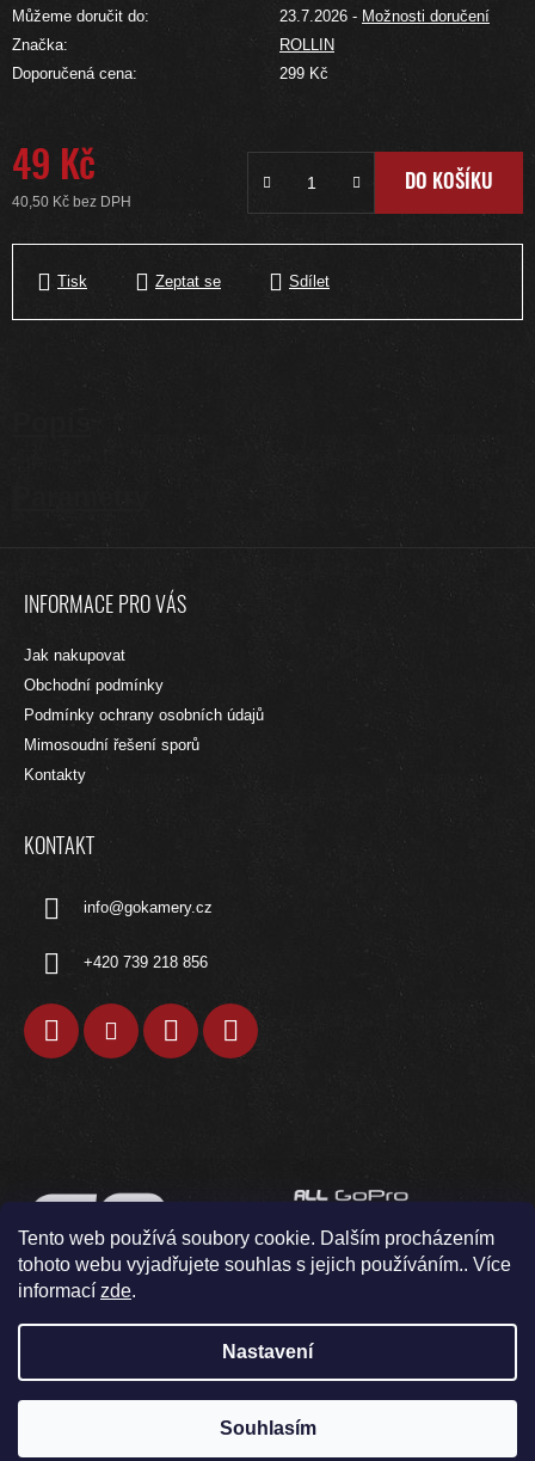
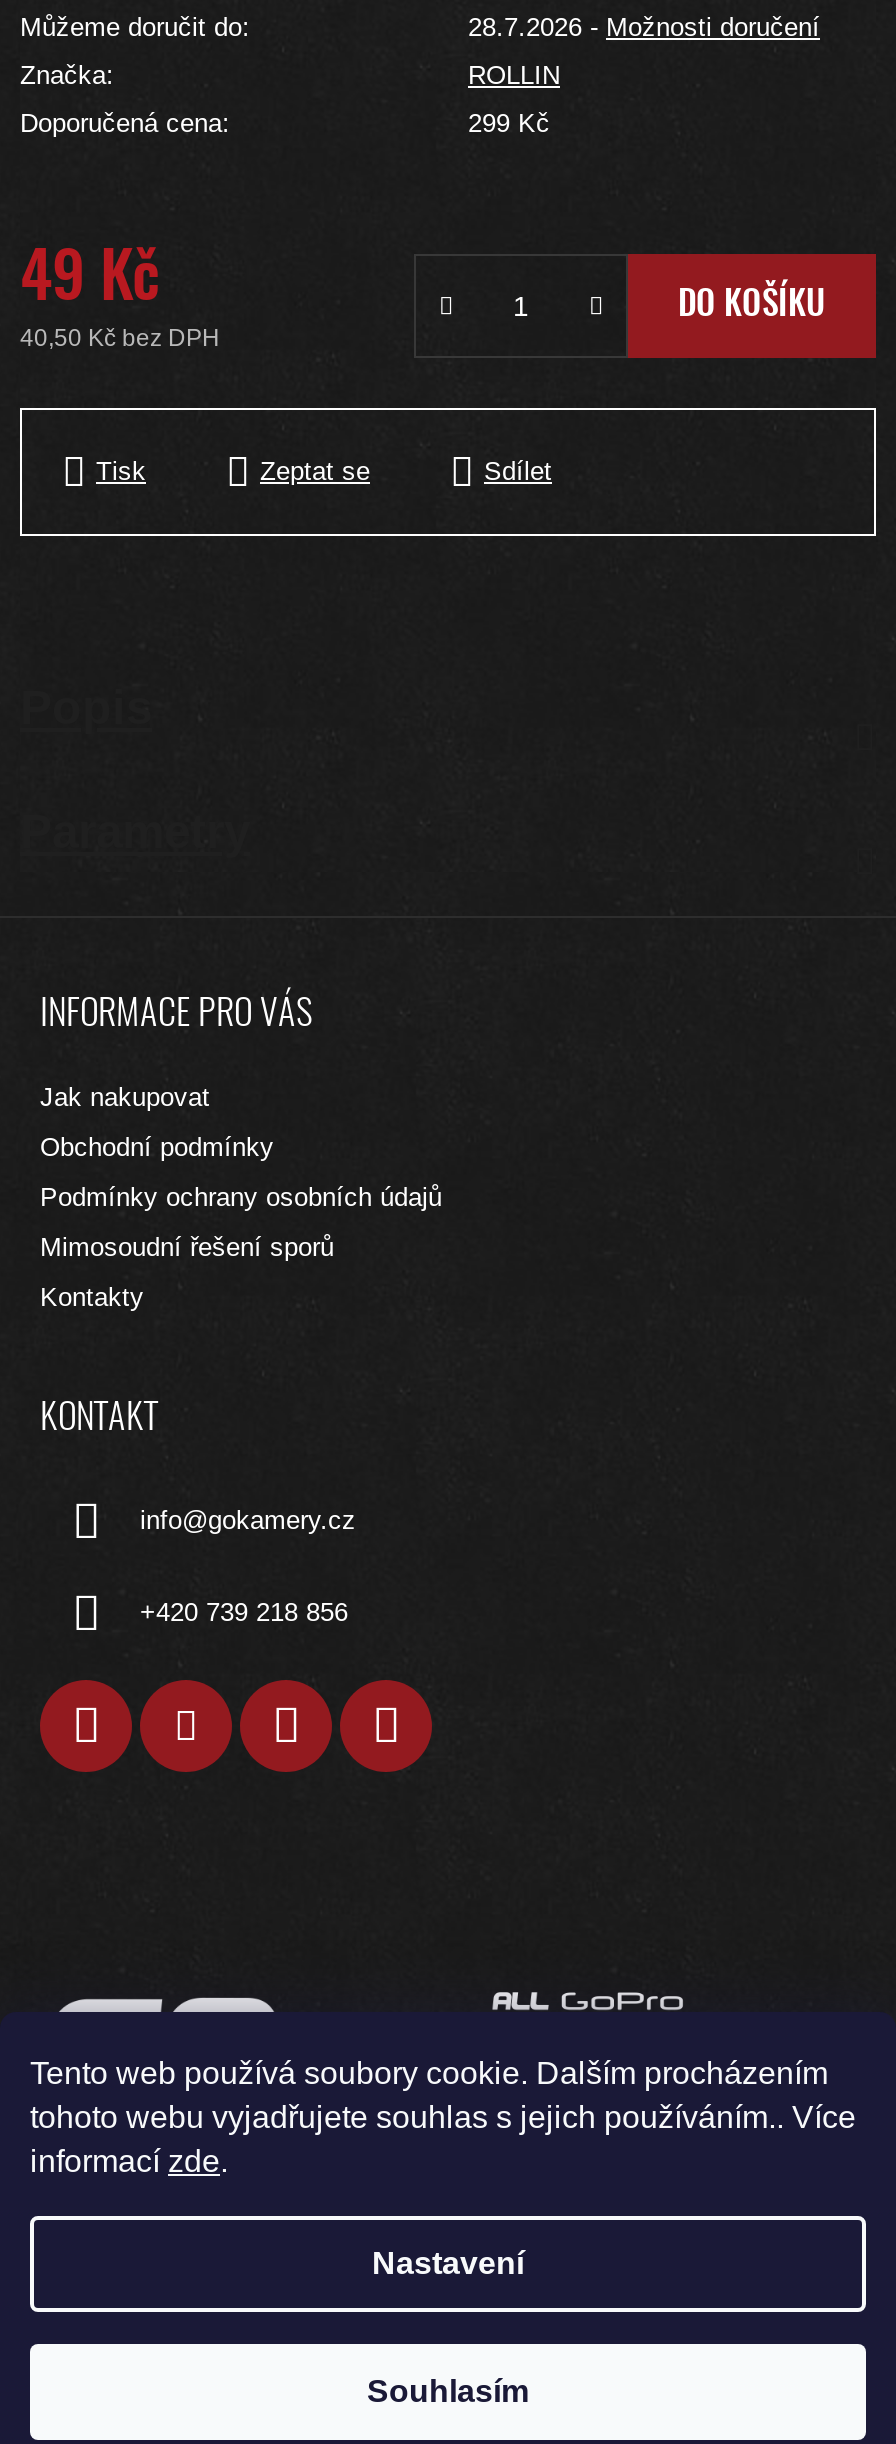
- 23.7.2026 - Možnosti doručení
+ 28.7.2026 - Možnosti doručení
